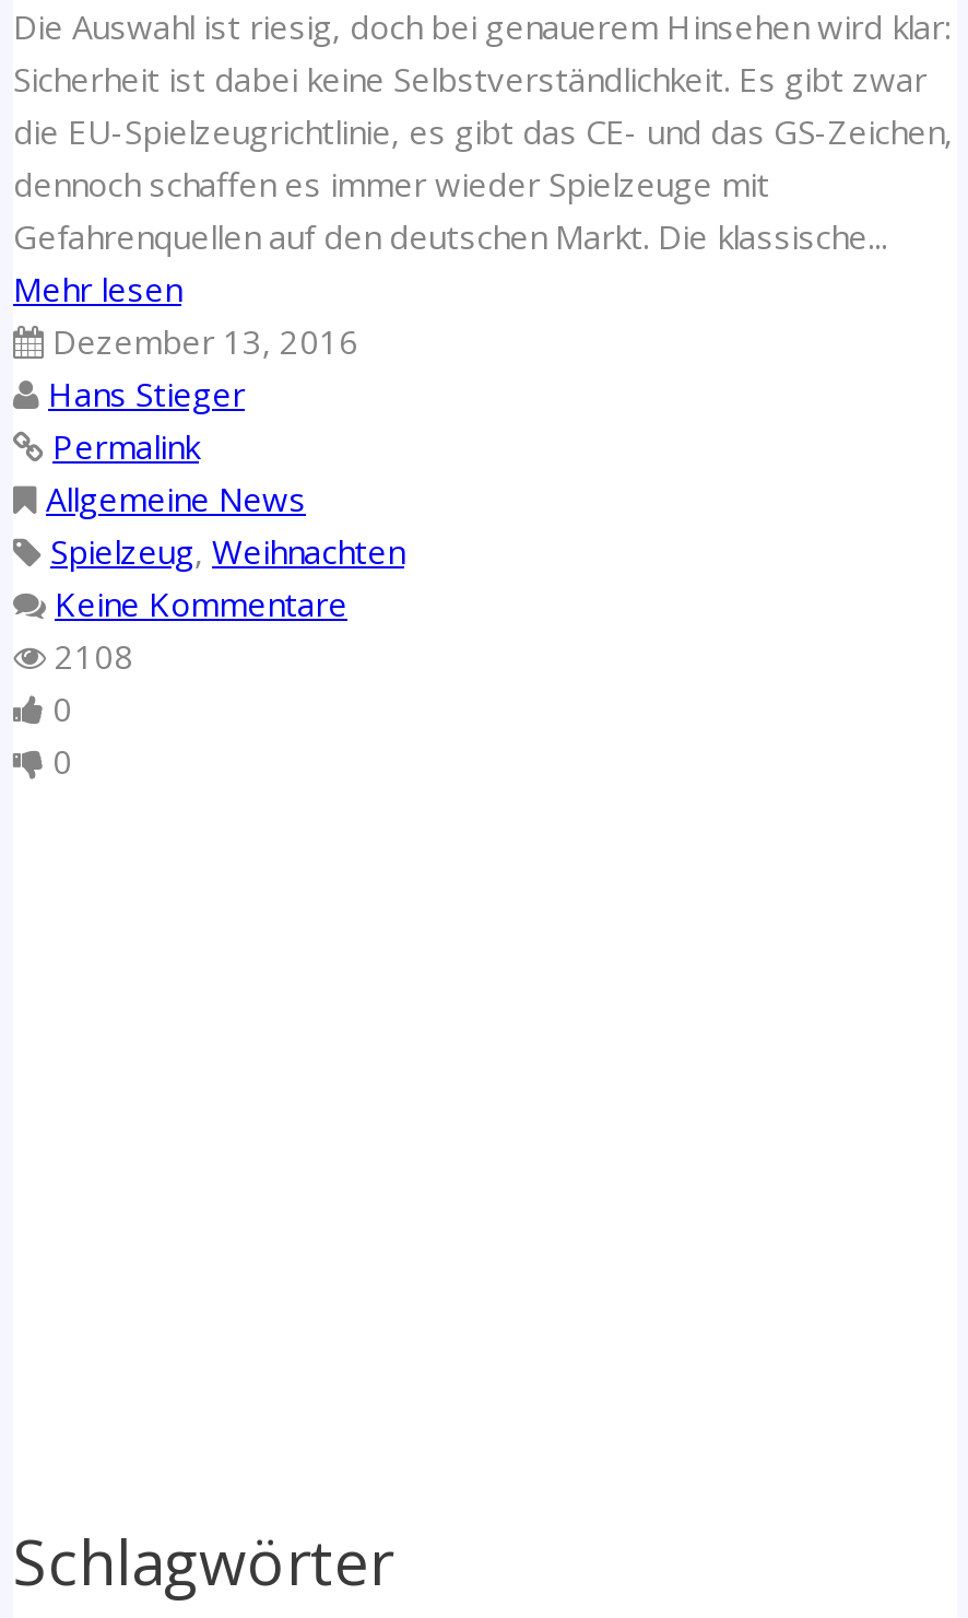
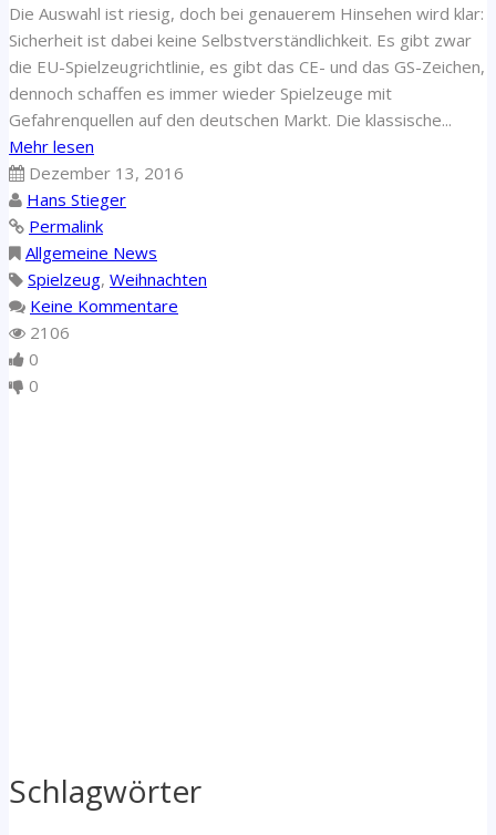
- 2108
+ 2106
